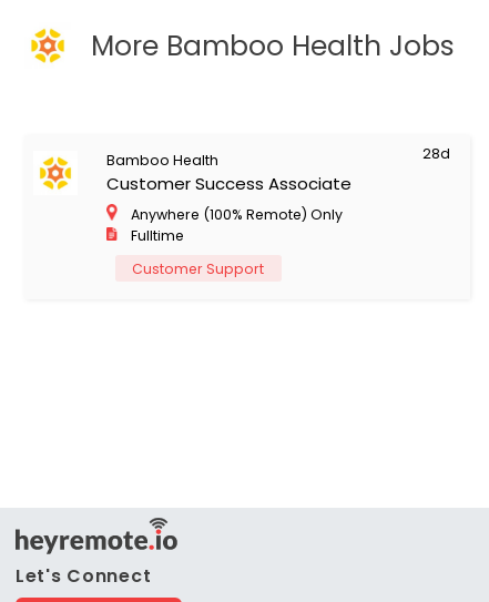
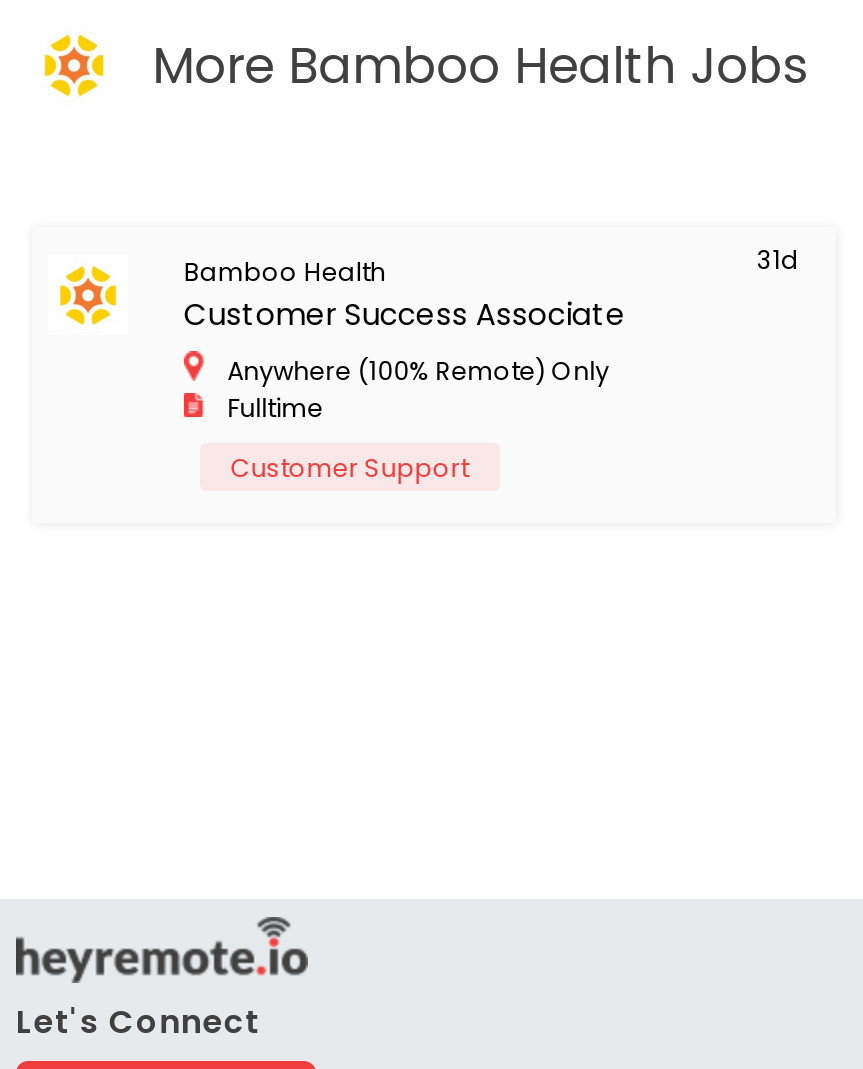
- 28d
+ 31d
